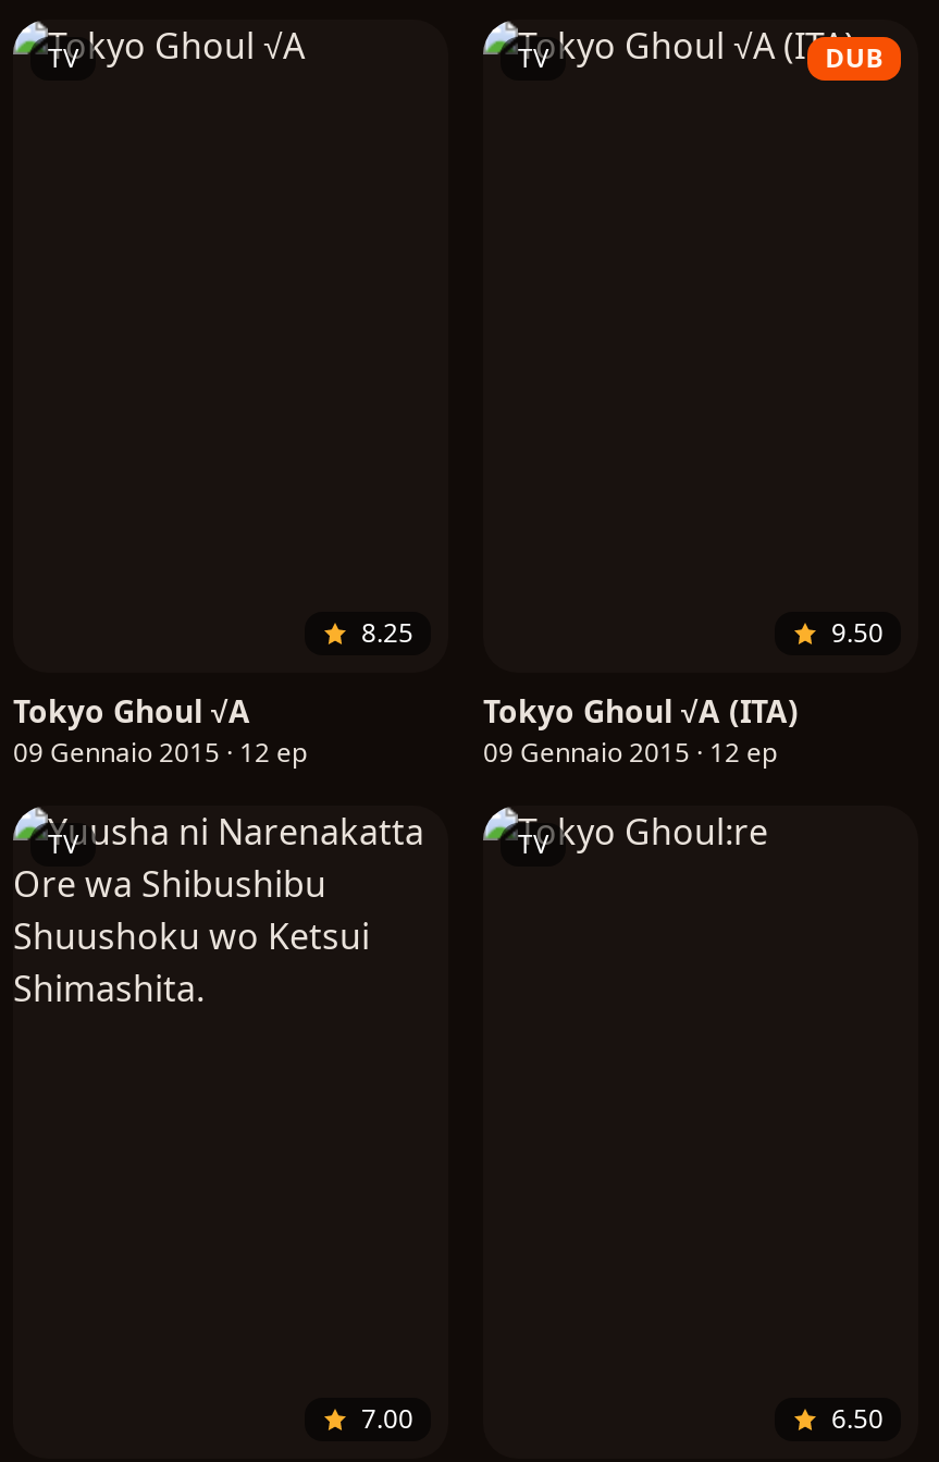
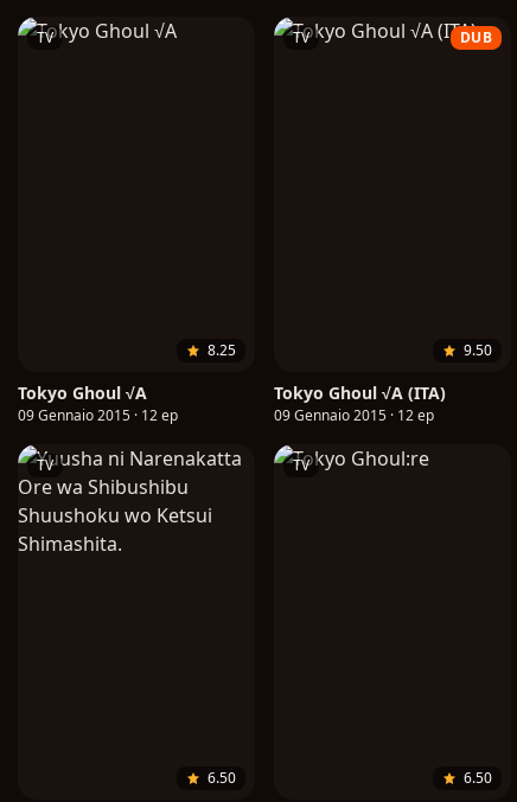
- 7.00
+ 6.50
